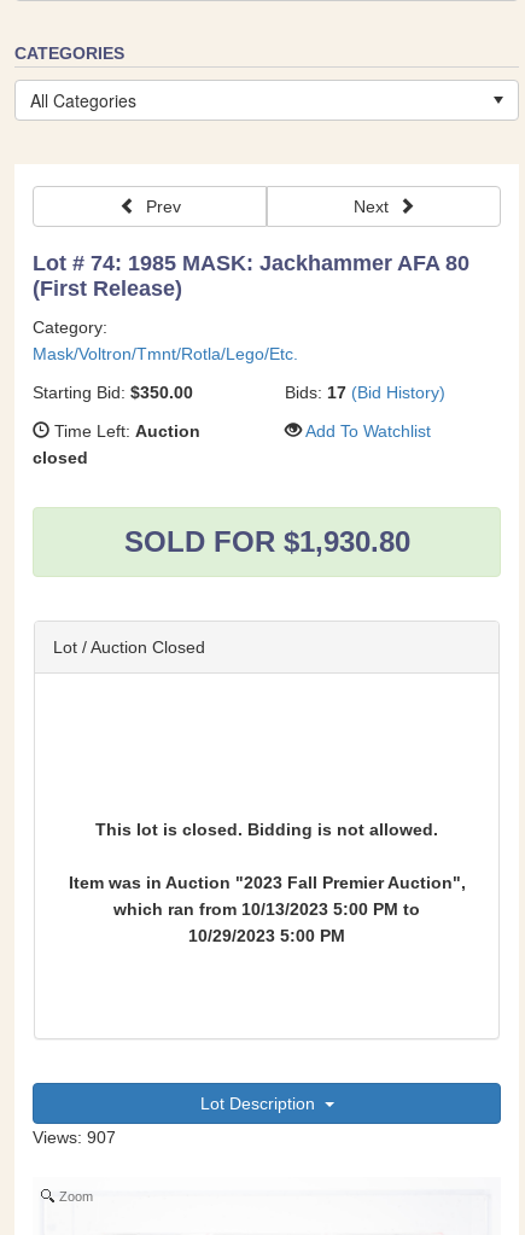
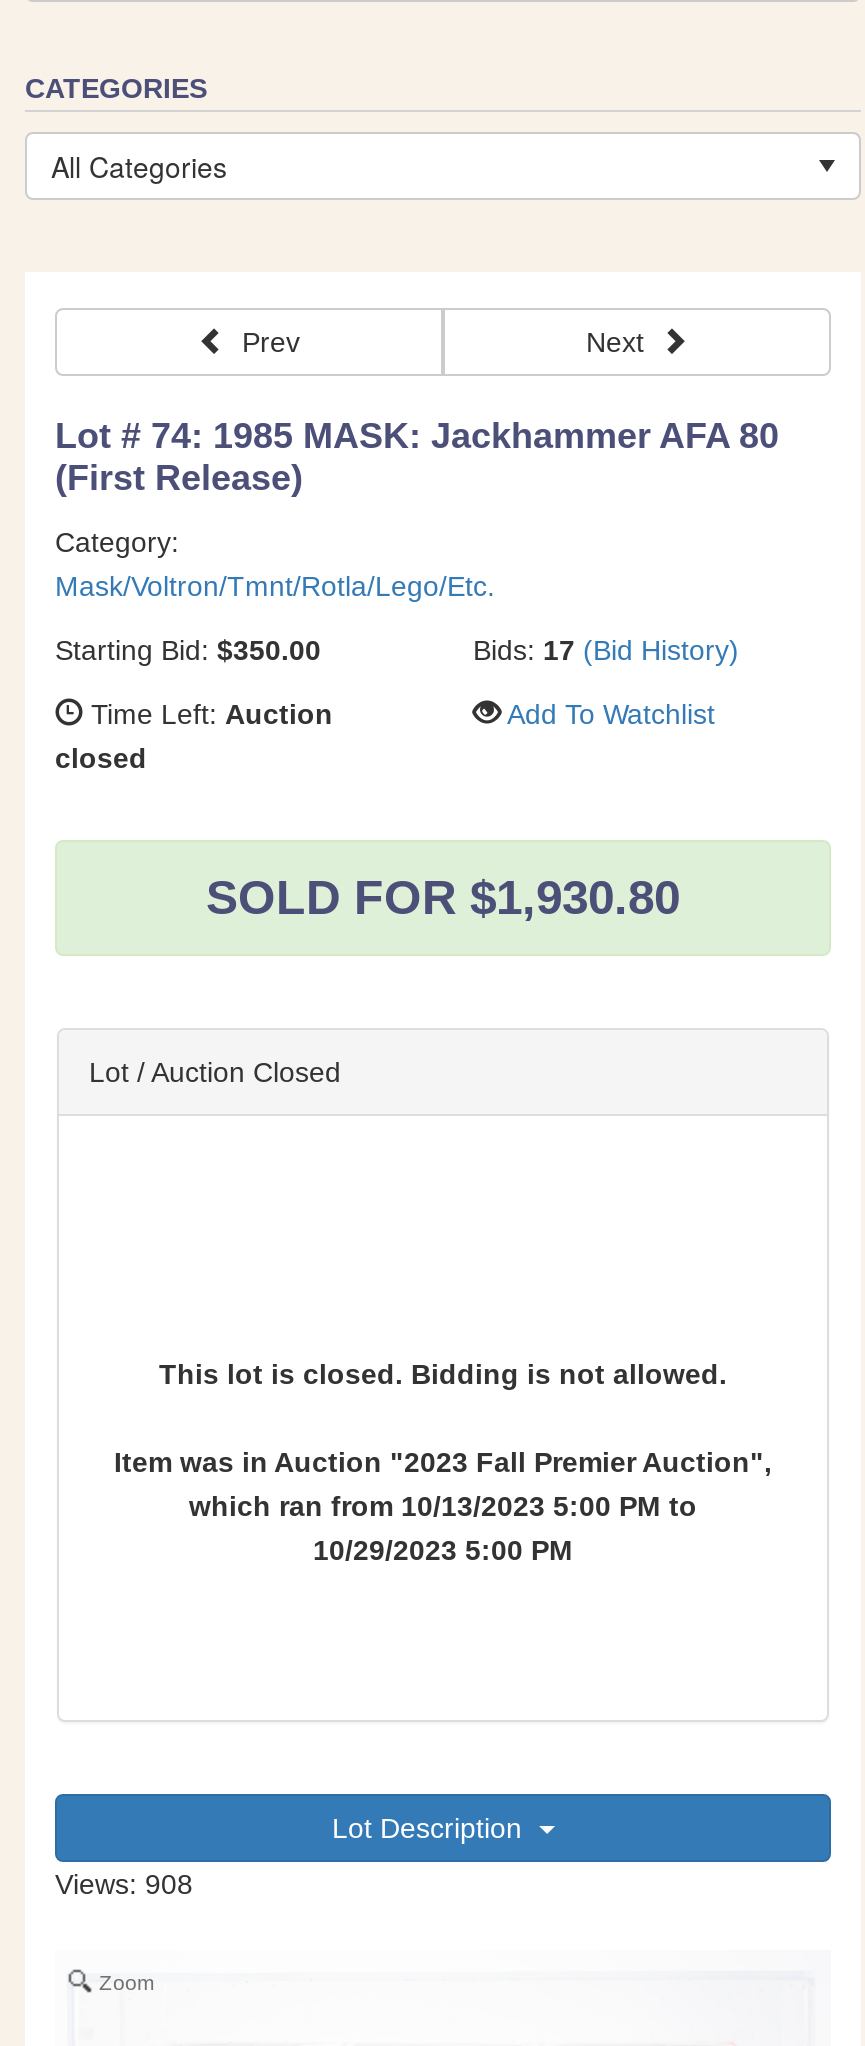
- Views: 907
+ Views: 908
